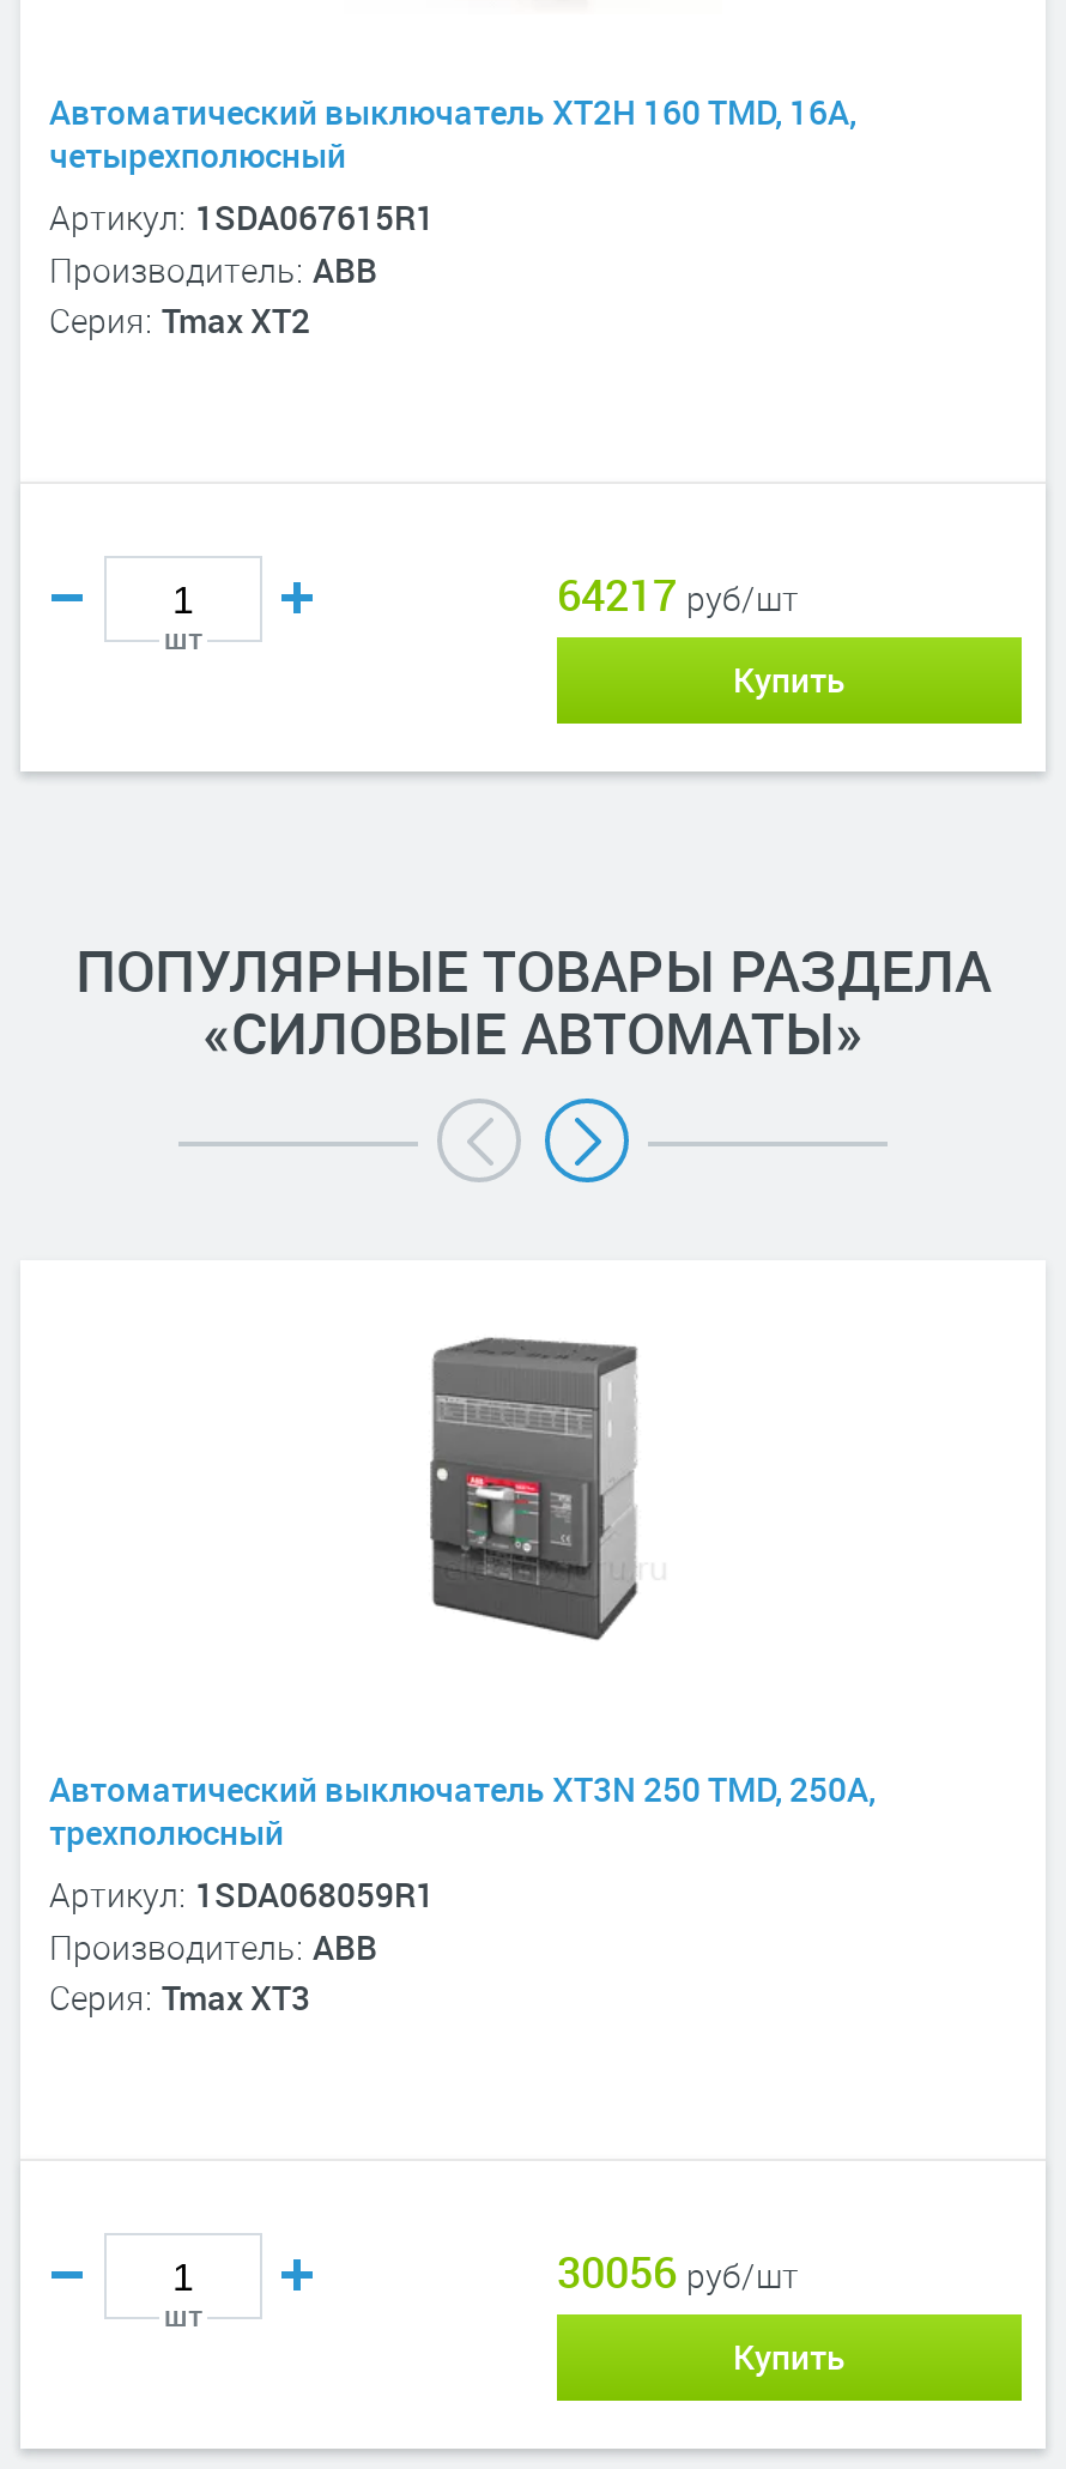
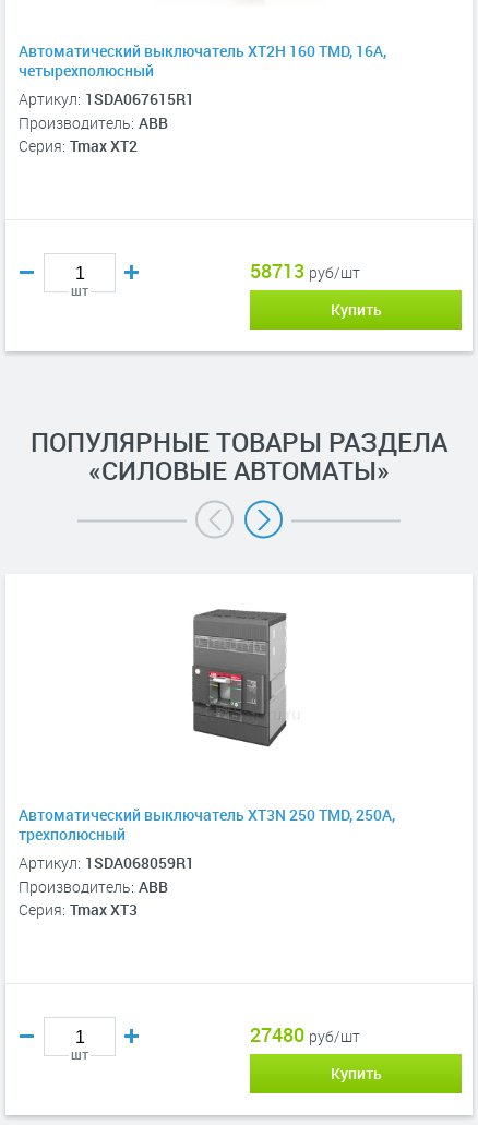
- 64217 руб/шт
+ 58713 руб/шт

- 30056 руб/шт
+ 27480 руб/шт
